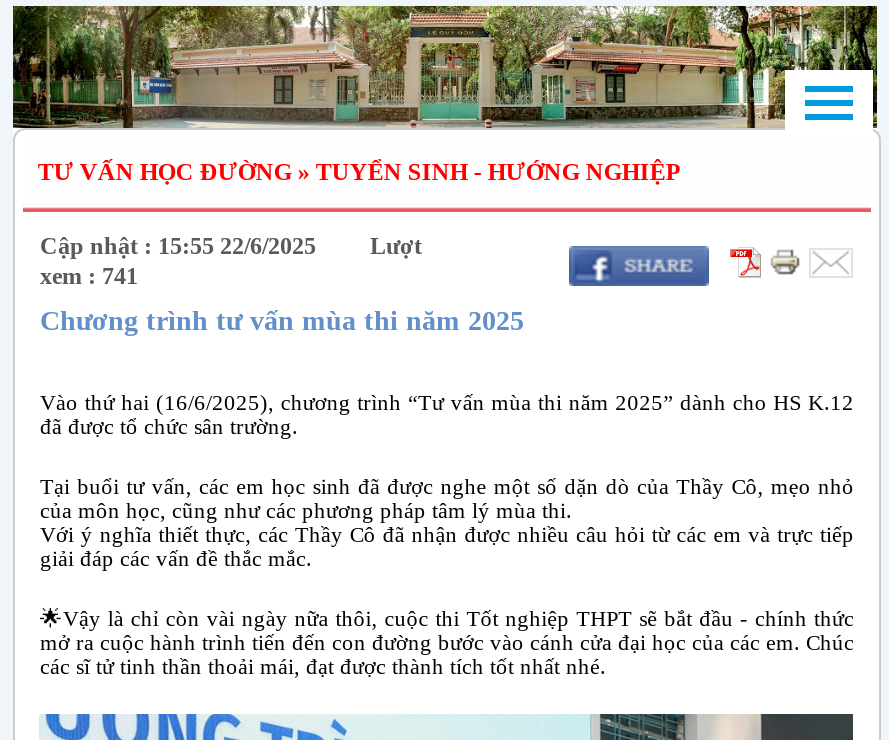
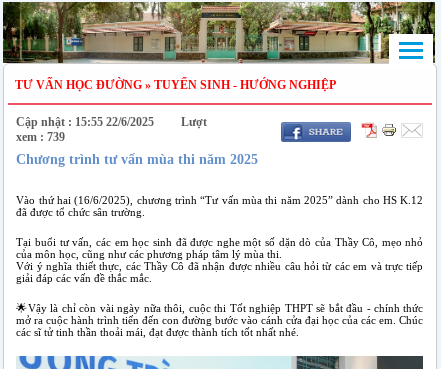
- xem : 741
+ xem : 739
